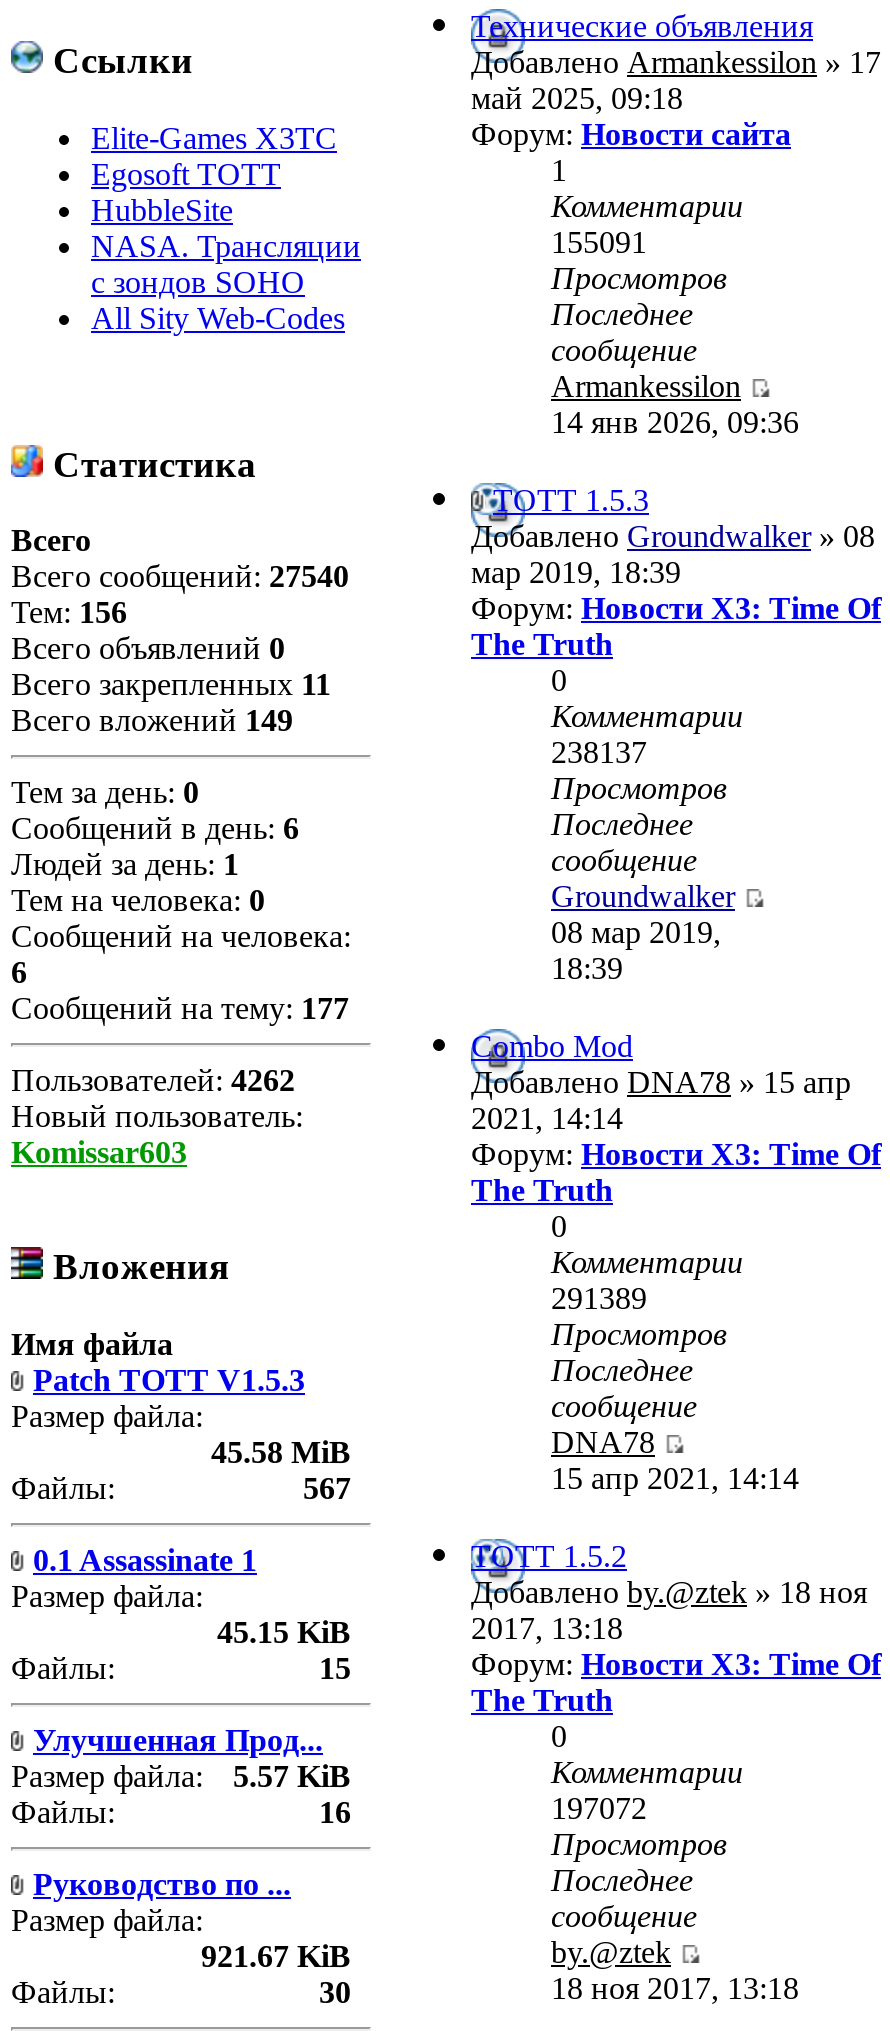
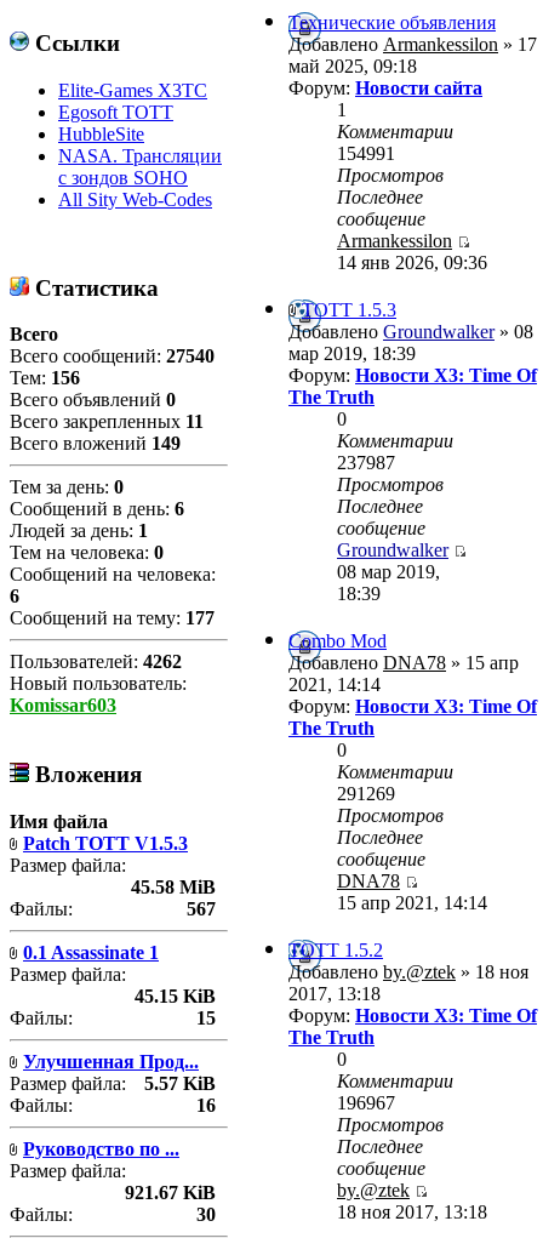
- 155091
+ 154991

- 238137
+ 237987

- 291389
+ 291269

- 197072
+ 196967
